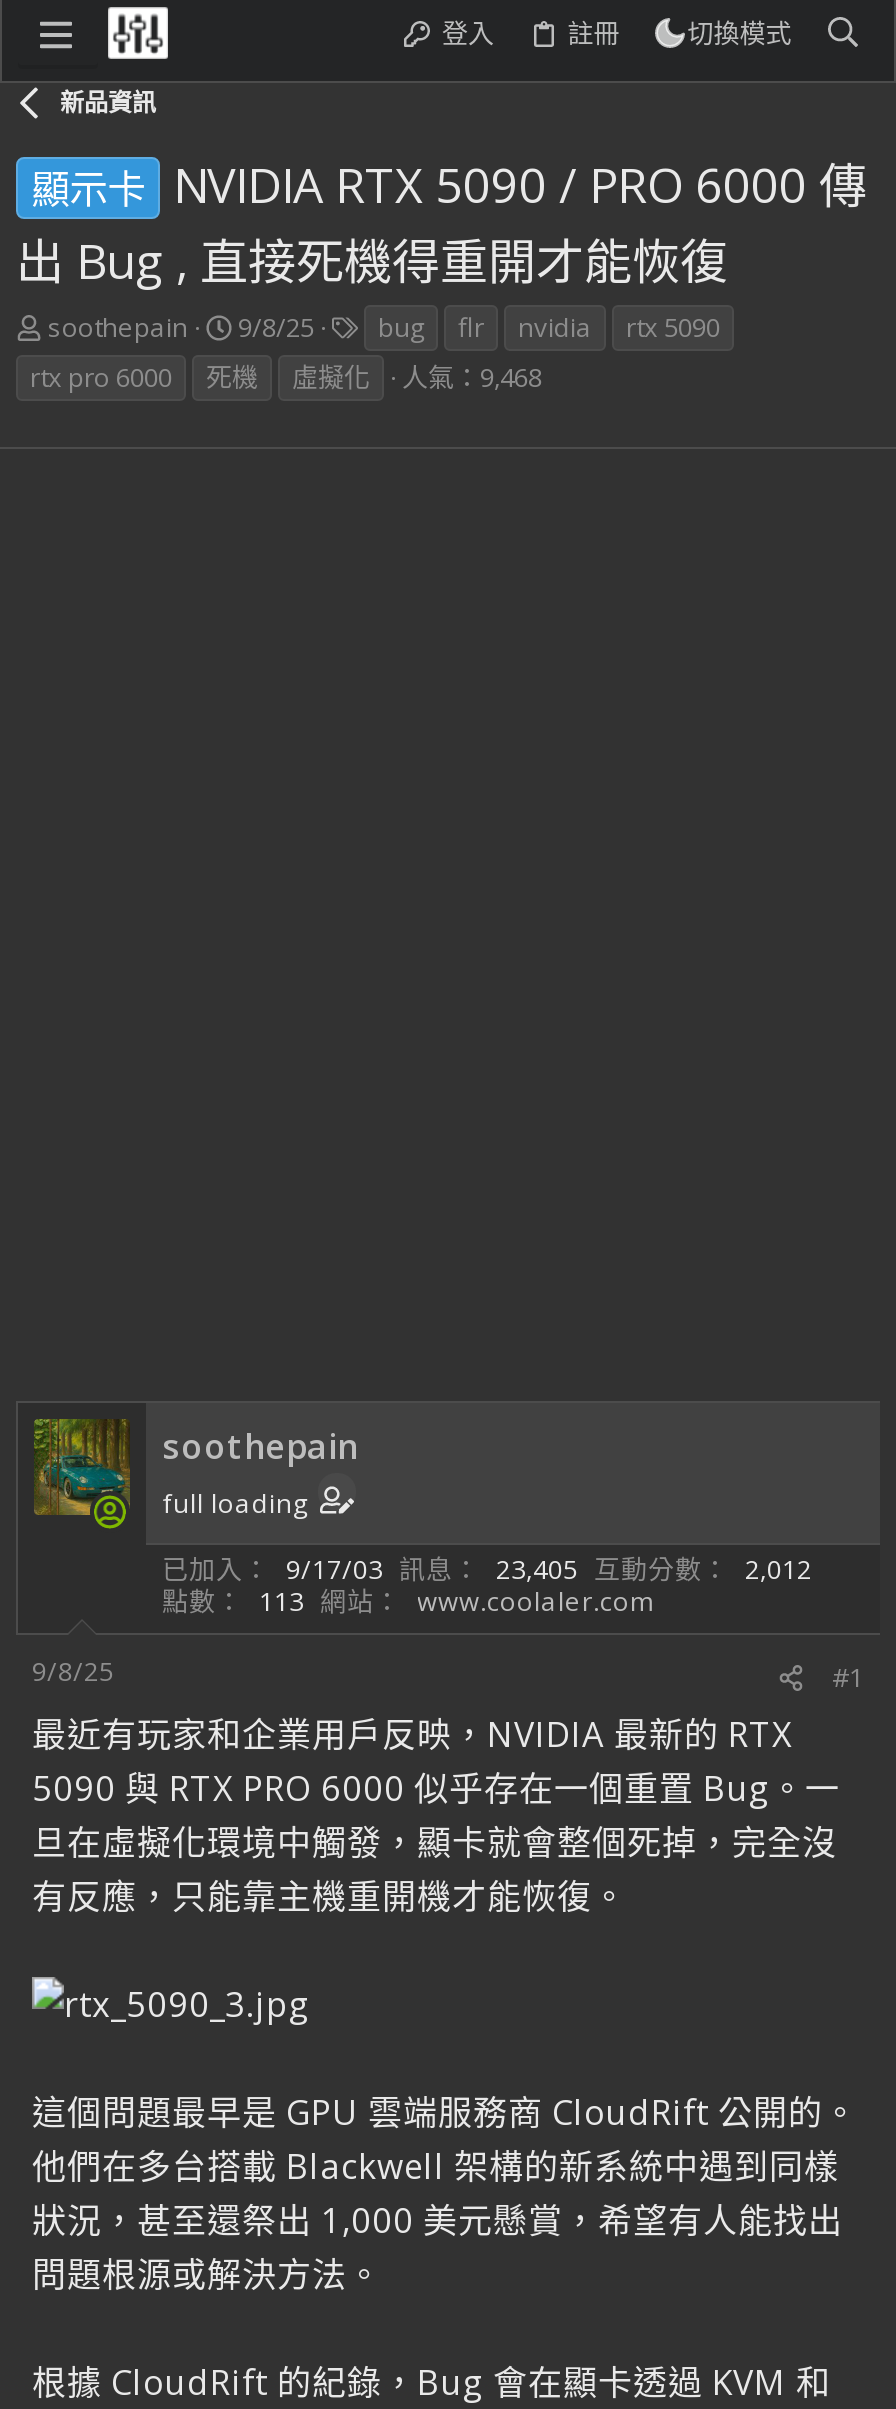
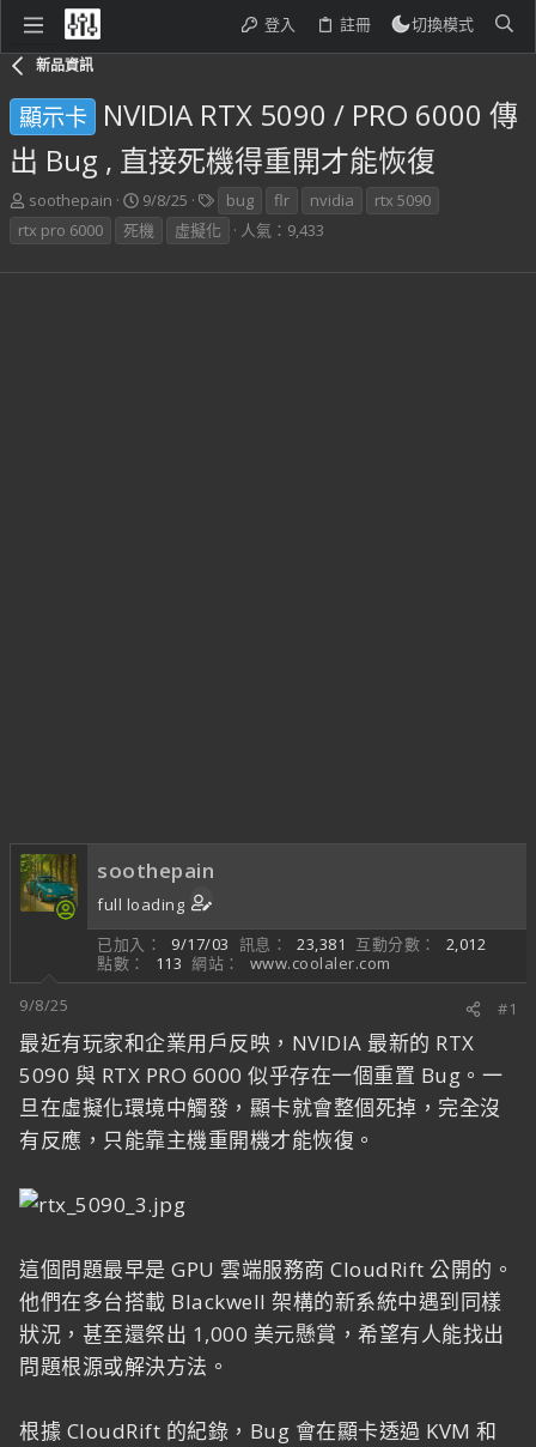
- 人氣：9,468
+ 人氣：9,433

- 已加入 9/17/03 訊息 23,405 互動分數 2,012
+ 已加入 9/17/03 訊息 23,381 互動分數 2,012
